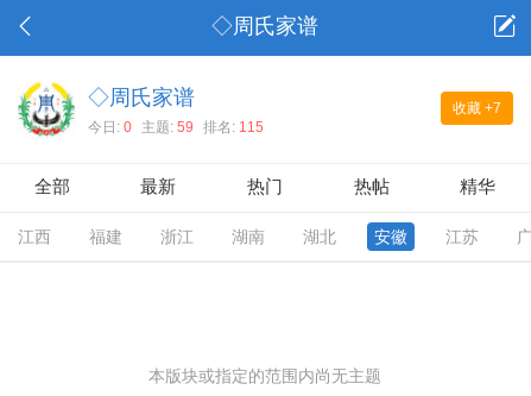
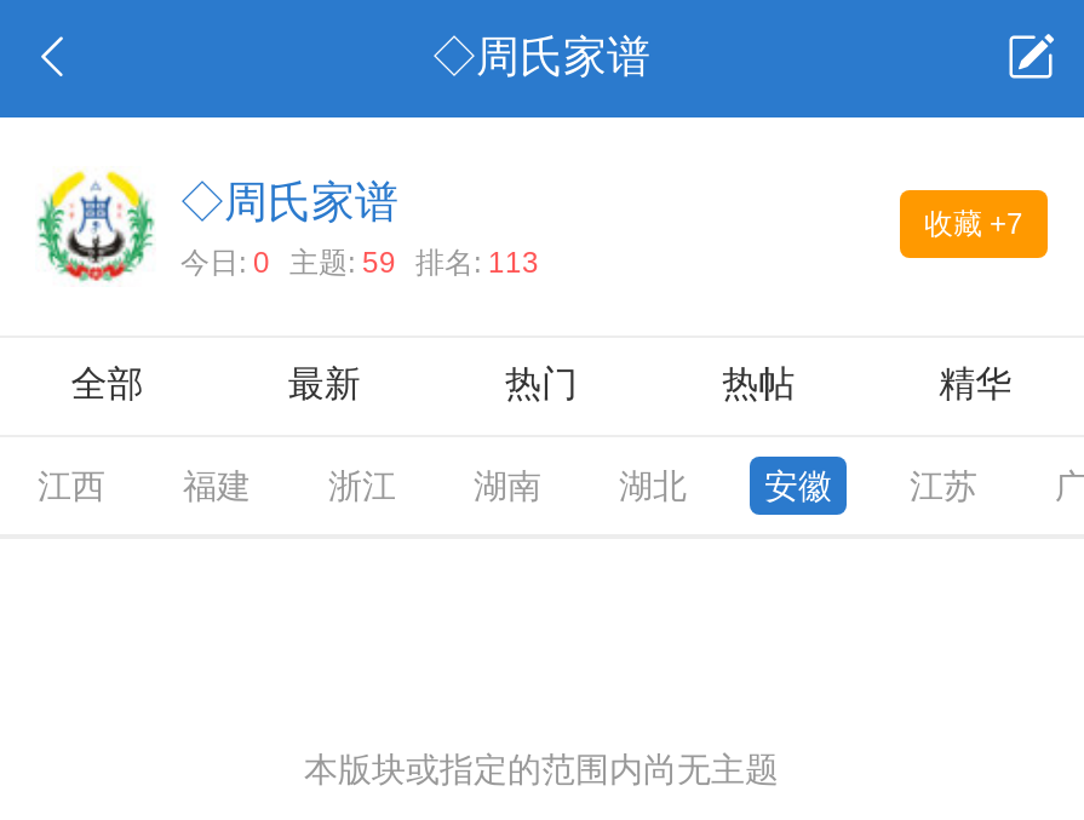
- 今日: 0 主题: 59 排名: 115
+ 今日: 0 主题: 59 排名: 113
